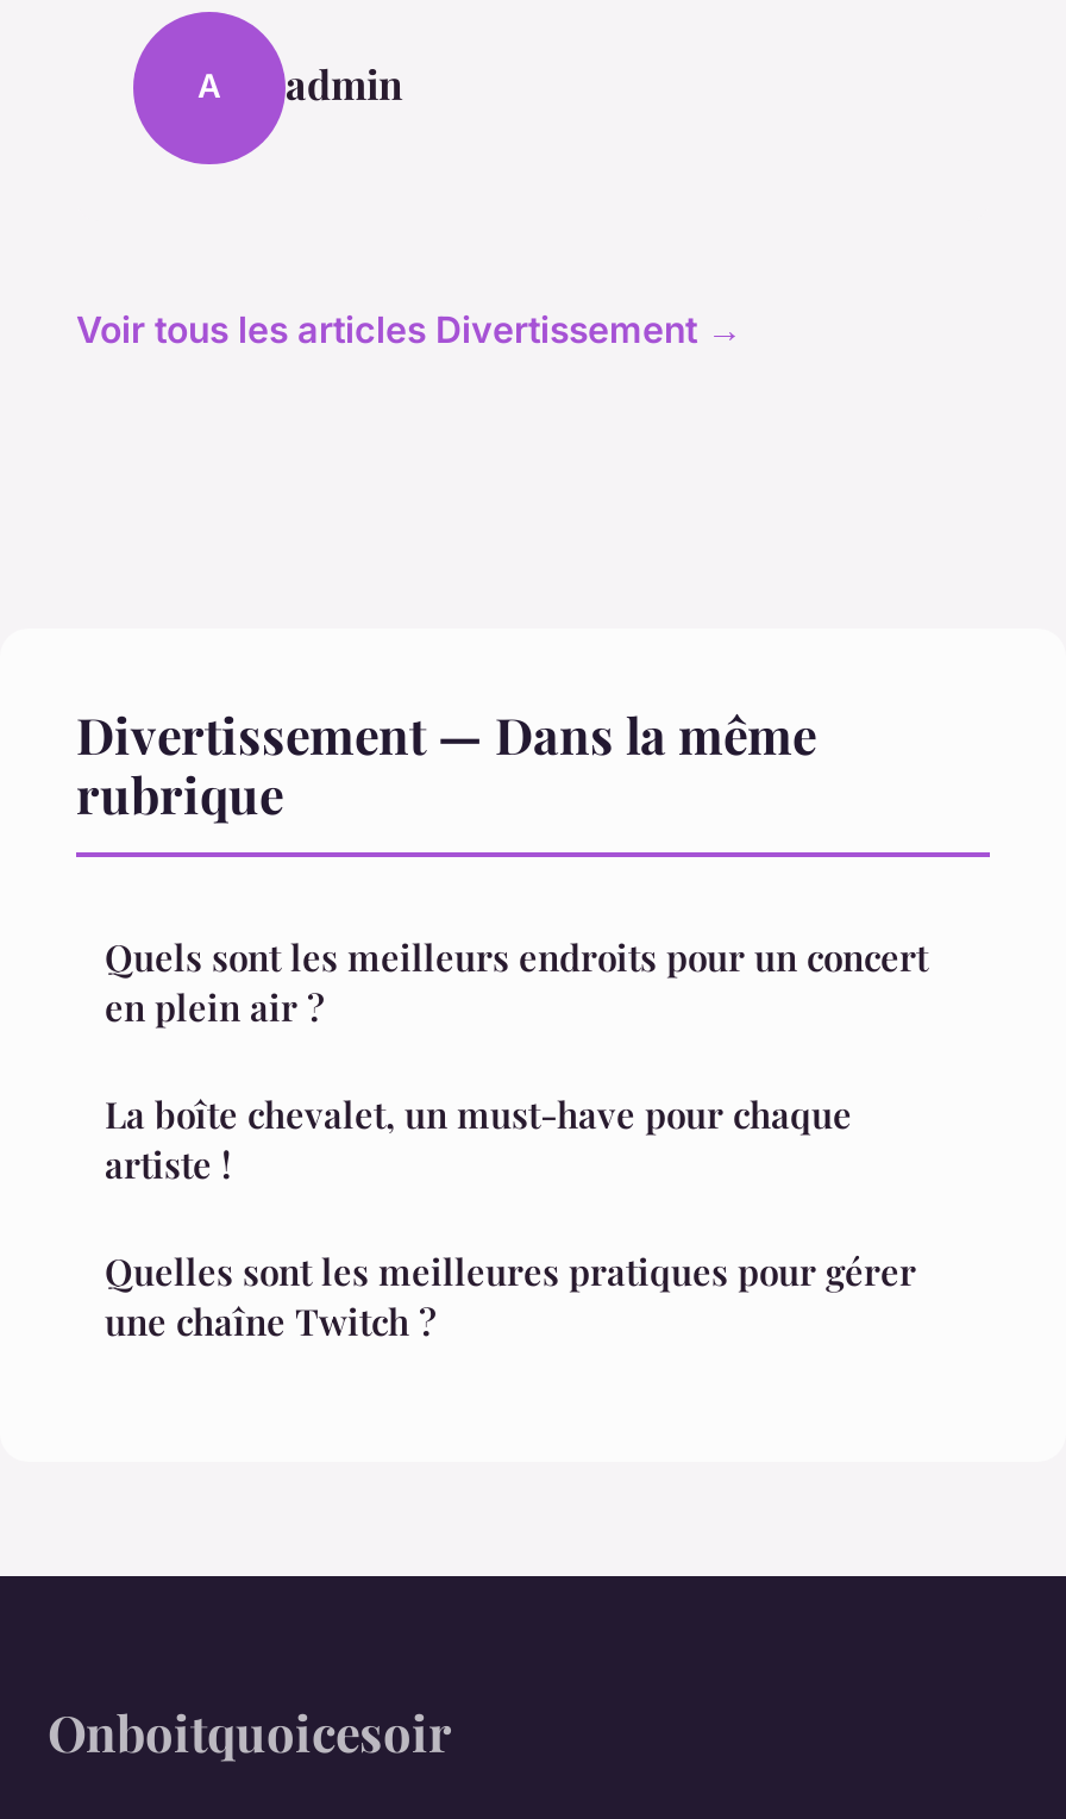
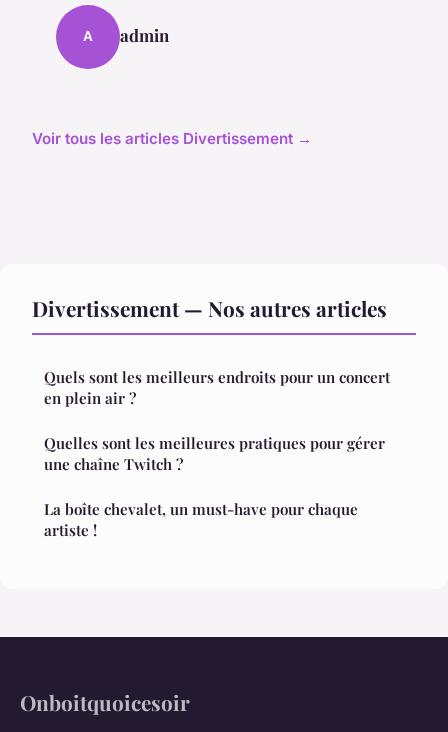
- Divertissement — Dans la même
- rubrique
+ Divertissement — Nos autres articles

moved down: La boîte chevalet, un must-have pour chaque | artiste !

moved up: Quelles sont les meilleures pratiques pour gérer | une chaîne Twitch ?
